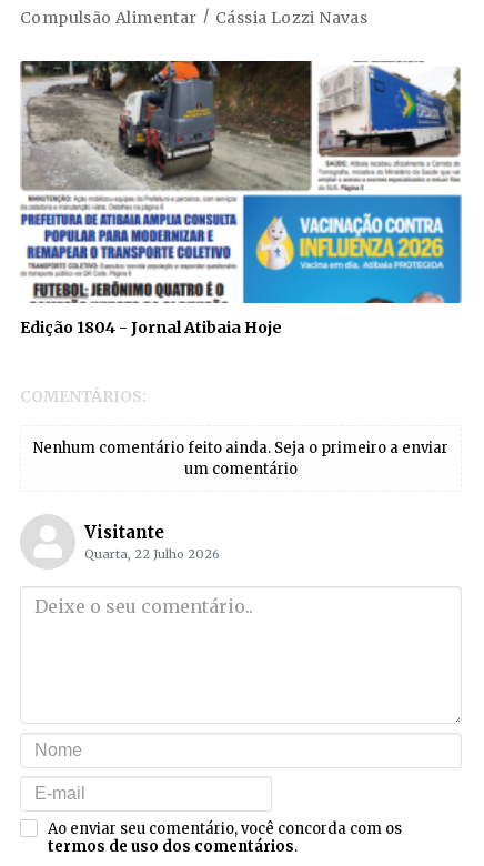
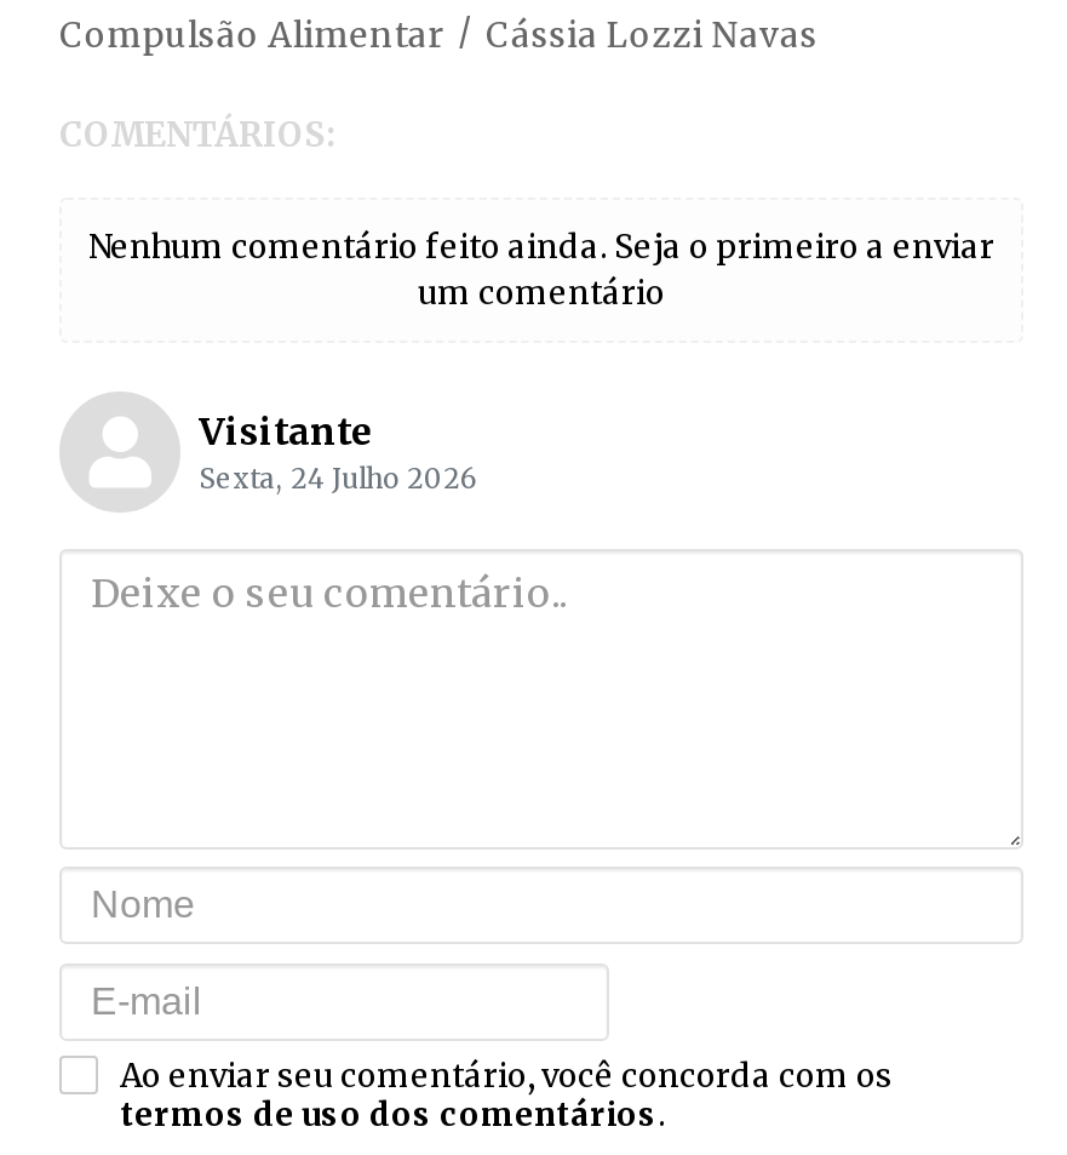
- [image]
- Edição 1804 - Jornal Atibaia Hoje

- Quarta, 22 Julho 2026
+ Sexta, 24 Julho 2026
